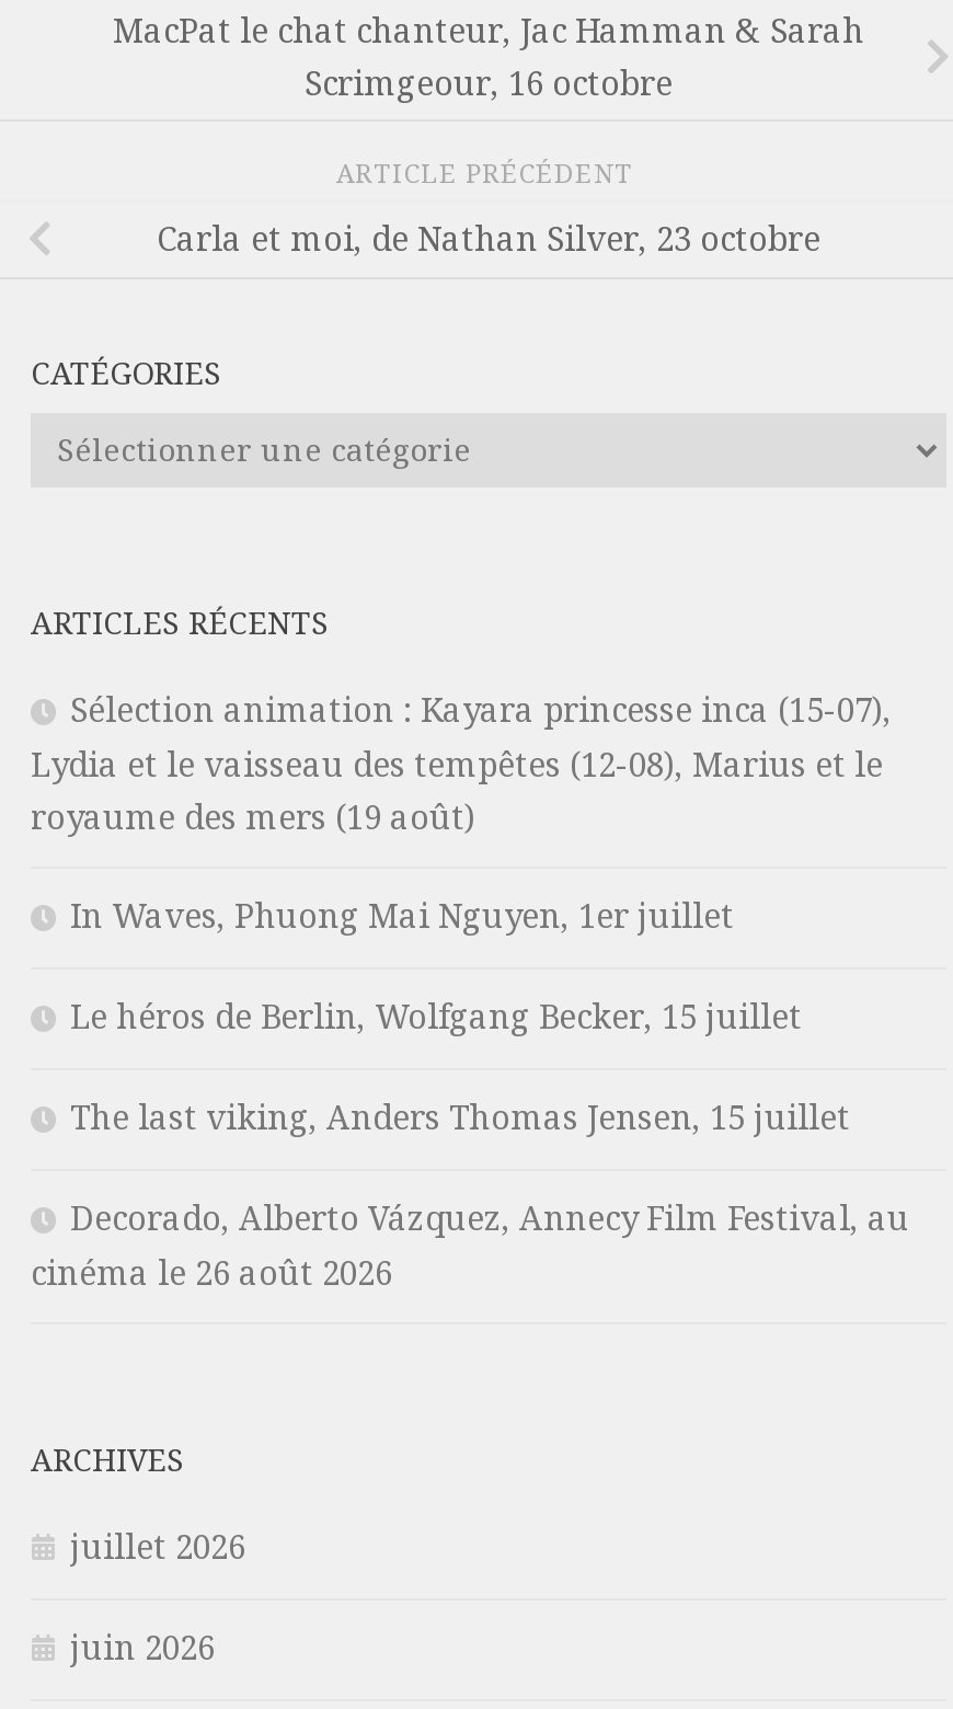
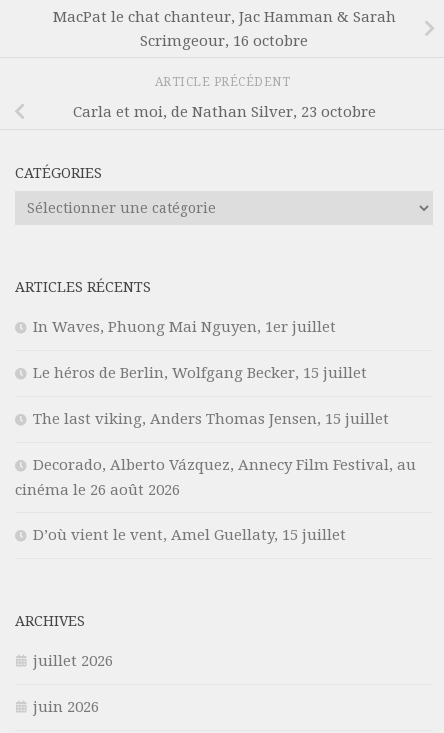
- Sélection animation : Kayara princesse inca (15-07),
- Lydia et le vaisseau des tempêtes (12-08), Marius et le
- royaume des mers (19 août)

moved up: In Waves, Phuong Mai Nguyen, 1er juillet | Le héros de Berlin, Wolfgang Becker, 15 juillet | The last viking, Anders Thomas Jensen, 15 juillet | Decorado, Alberto Vázquez, Annecy Film Festival, au | cinéma le 26 août 2026

+ D’où vient le vent, Amel Guellaty, 15 juillet
